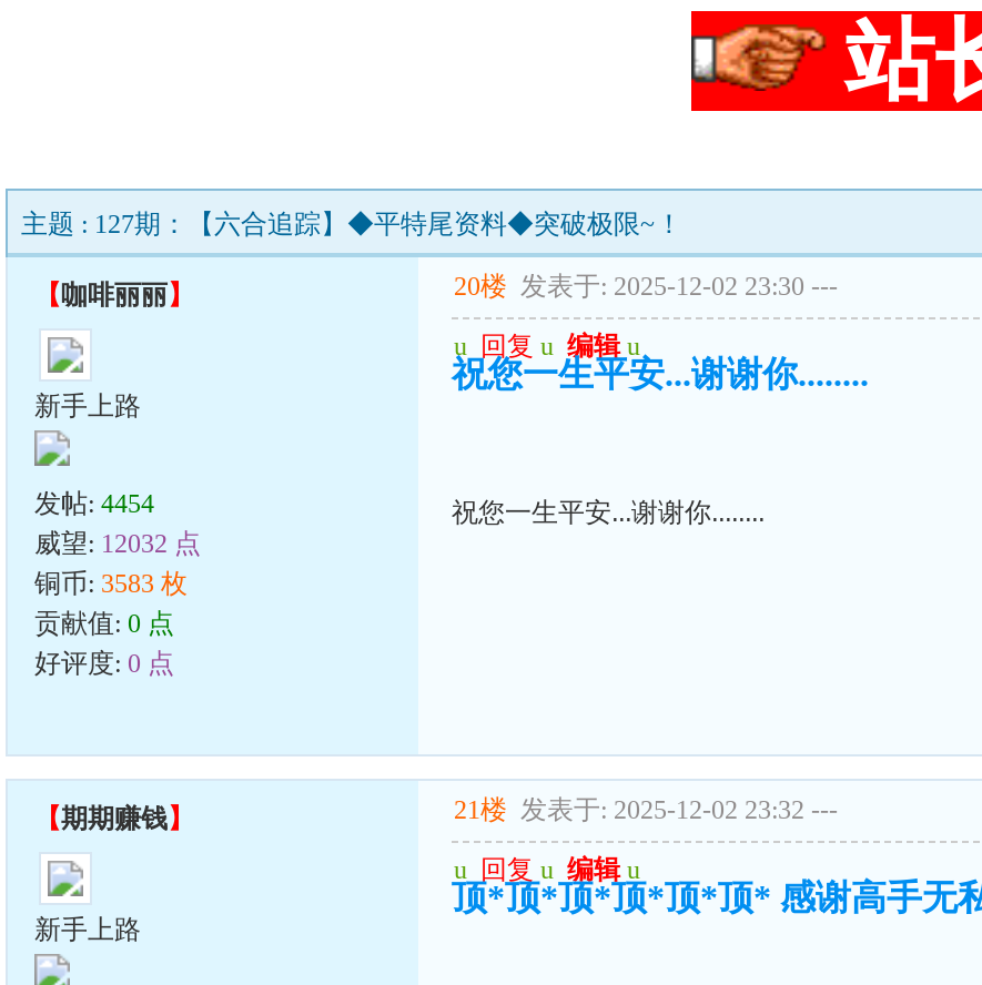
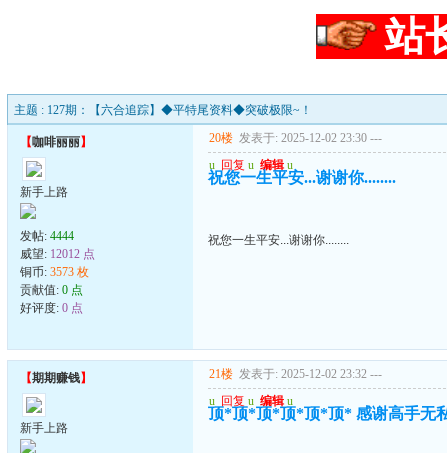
- 发帖: 4454
+ 发帖: 4444

- 威望: 12032 点
+ 威望: 12012 点

- 铜币: 3583 枚
+ 铜币: 3573 枚
